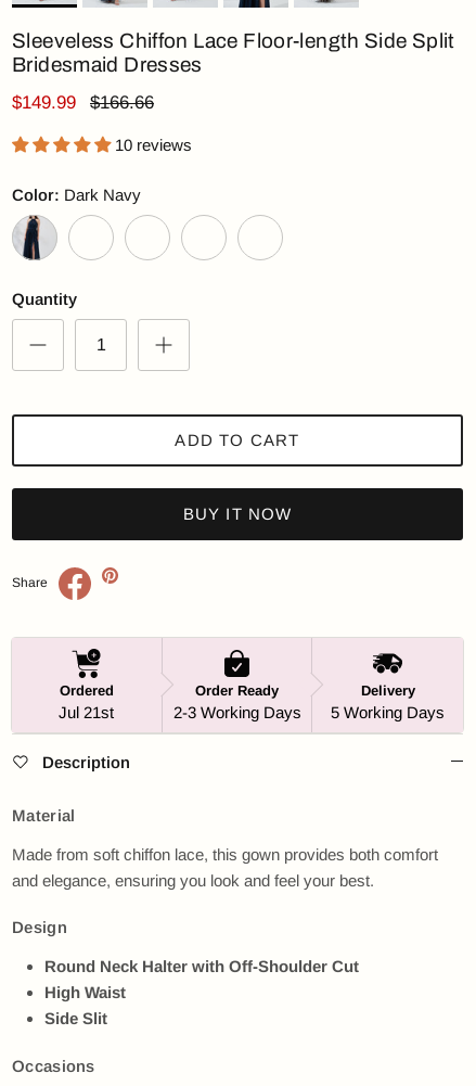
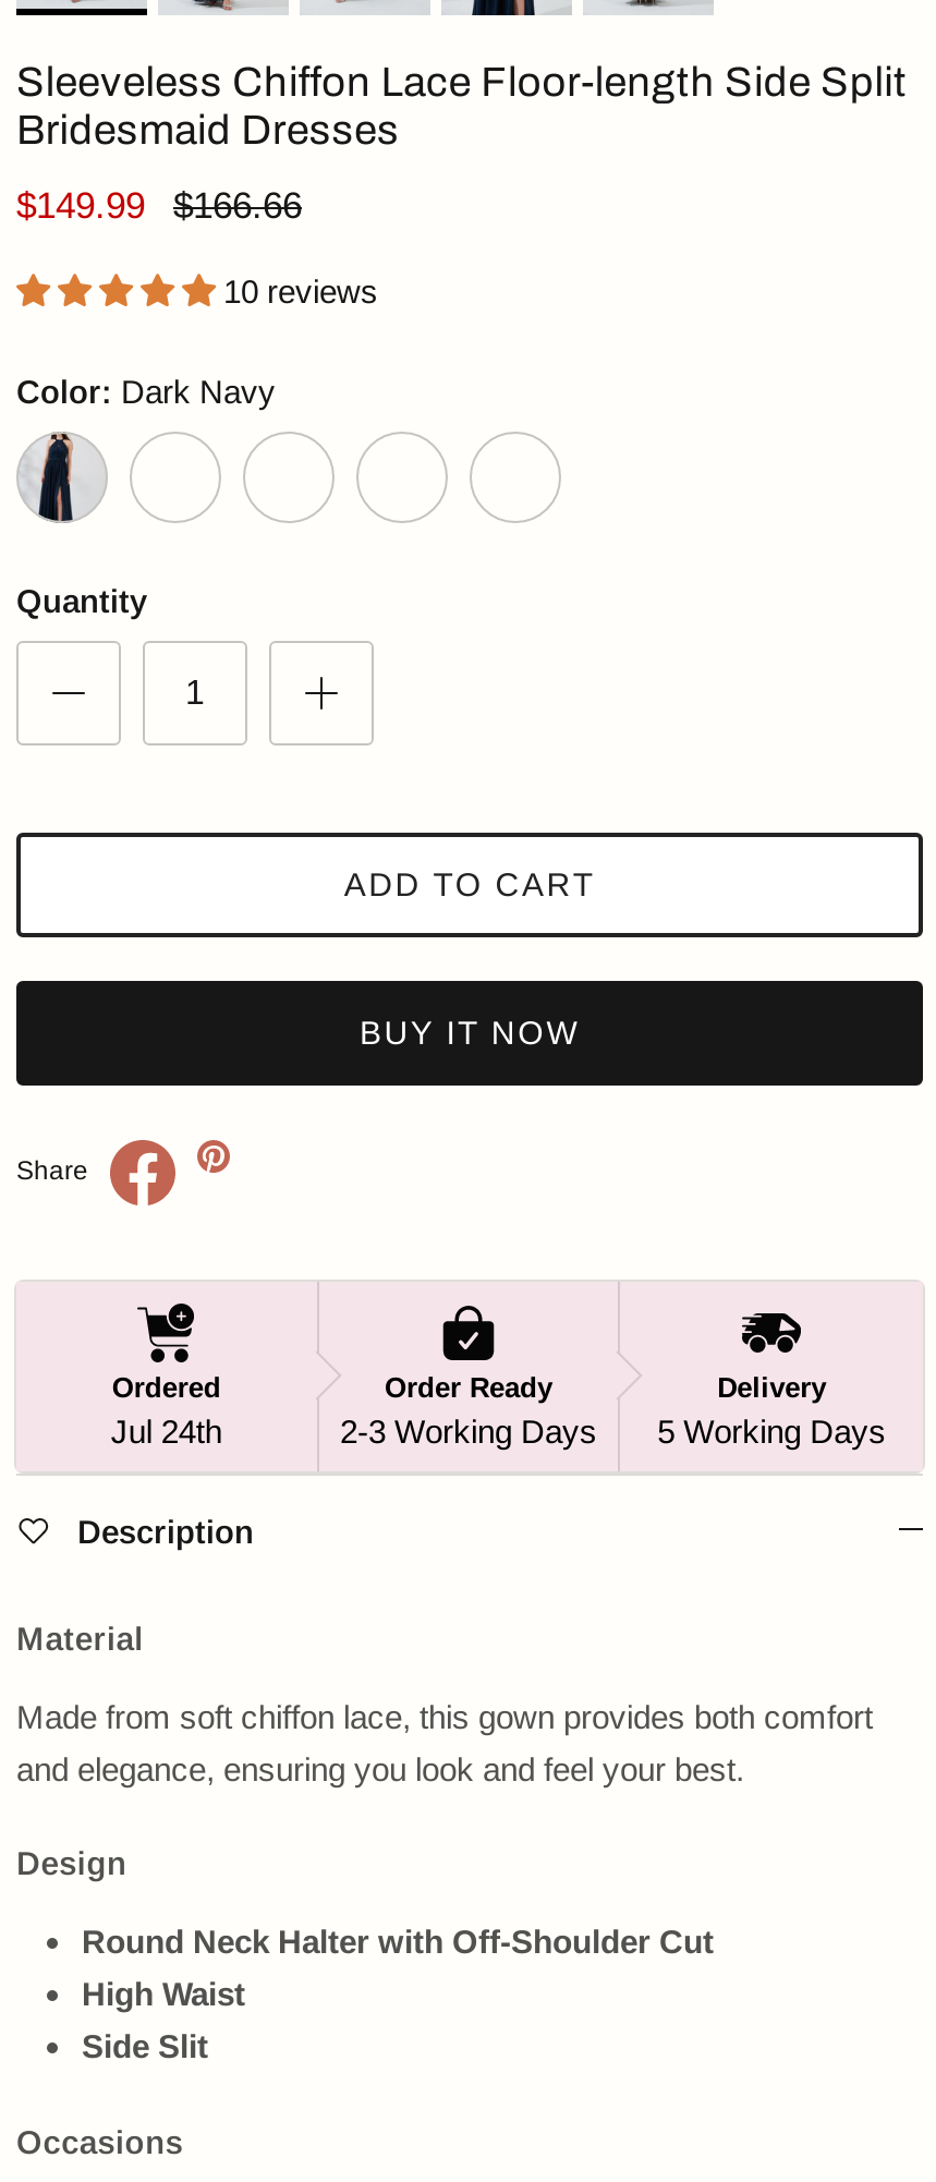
- Jul 21st
+ Jul 24th
